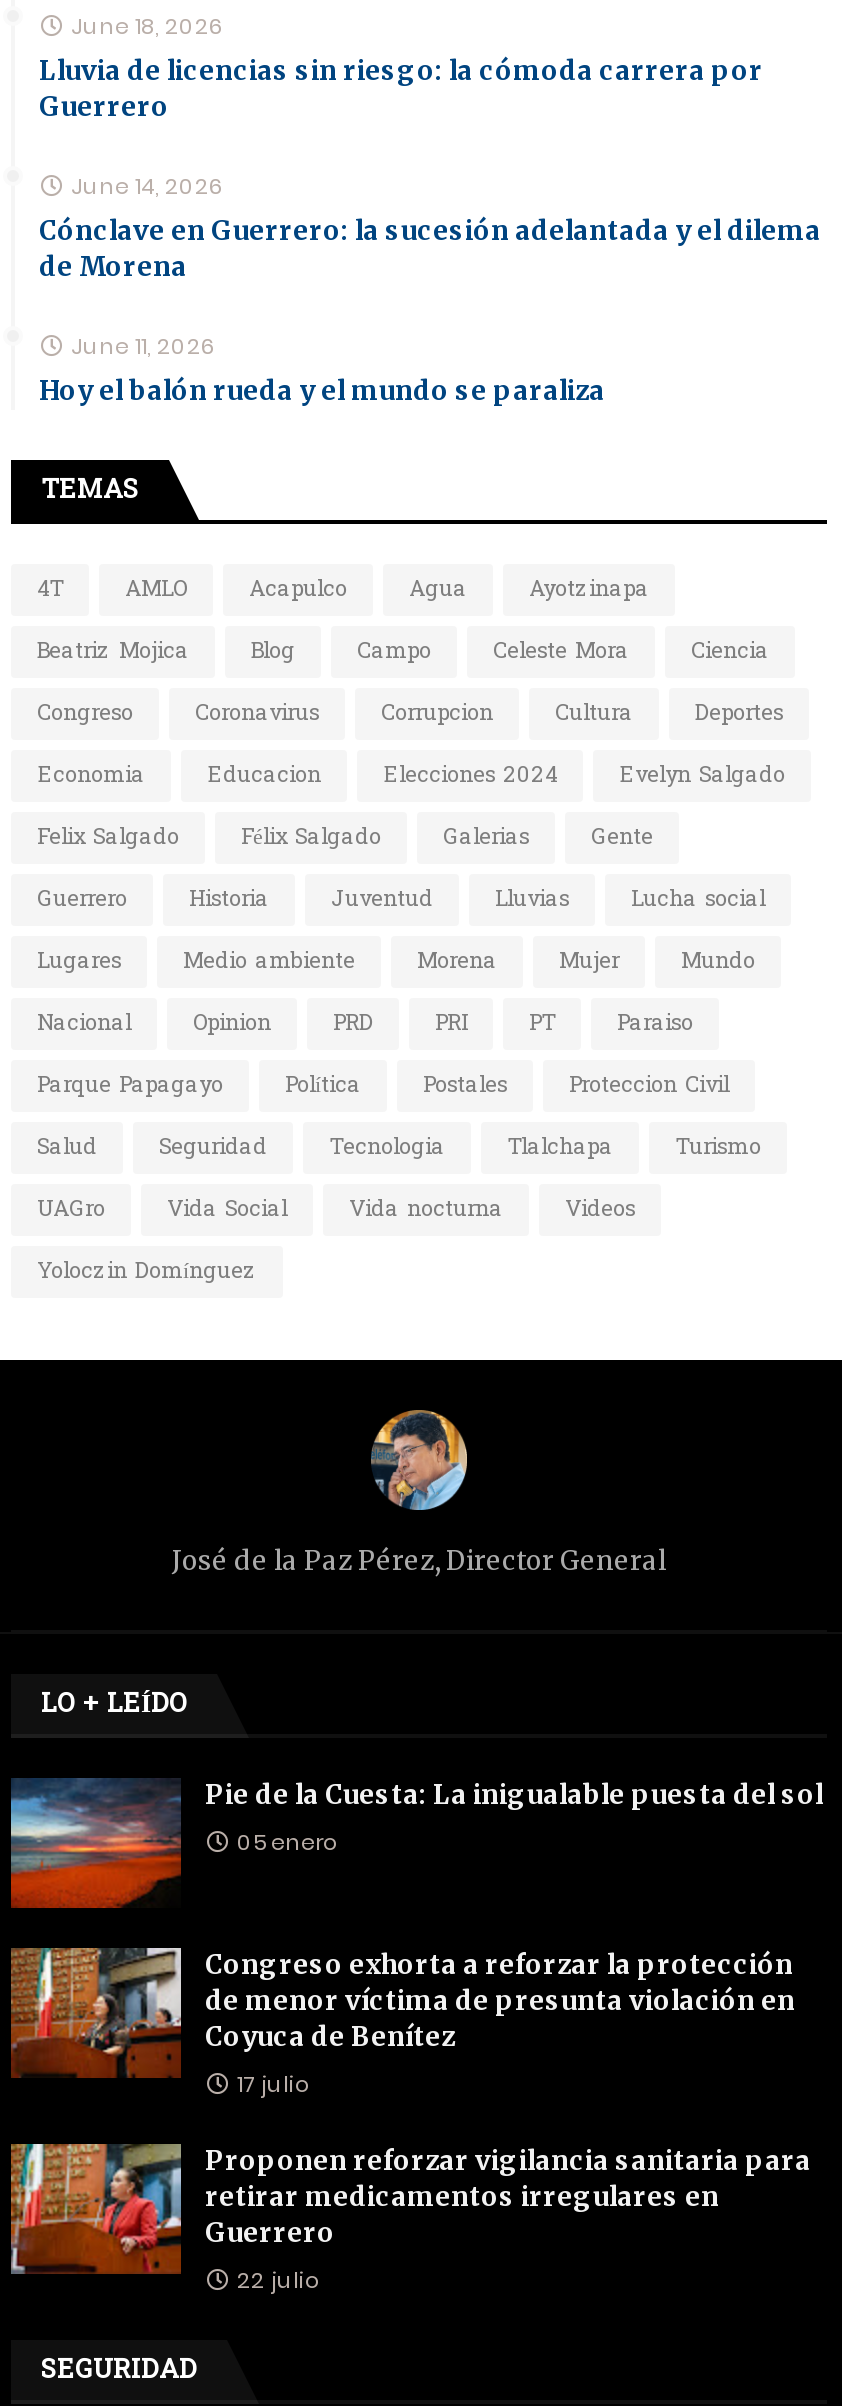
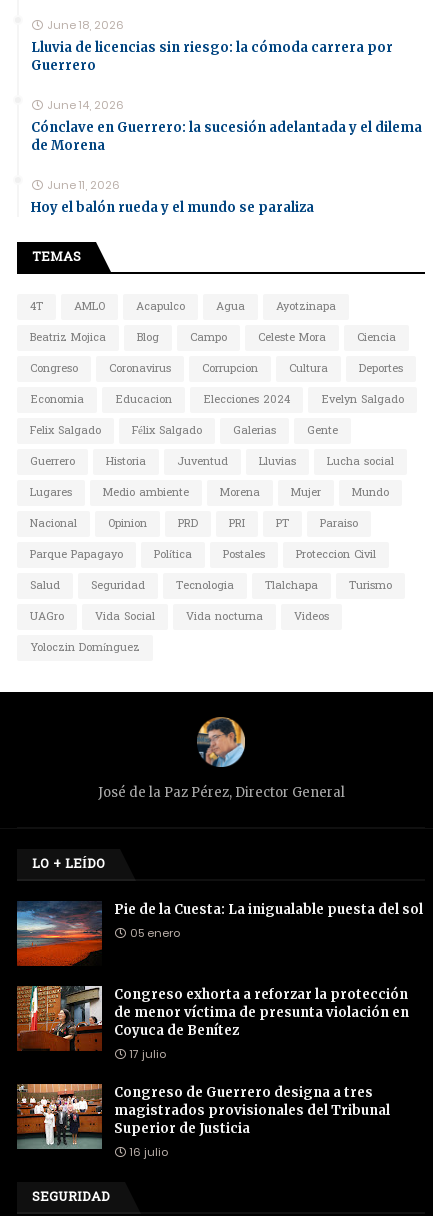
- [image]
- Proponen reforzar vigilancia sanitaria para
- retirar medicamentos irregulares en
- Guerrero
- 22 julio
+ [image]
+ Congreso de Guerrero designa a tres
+ magistrados provisionales del Tribunal
+ Superior de Justicia
+ 16 julio
